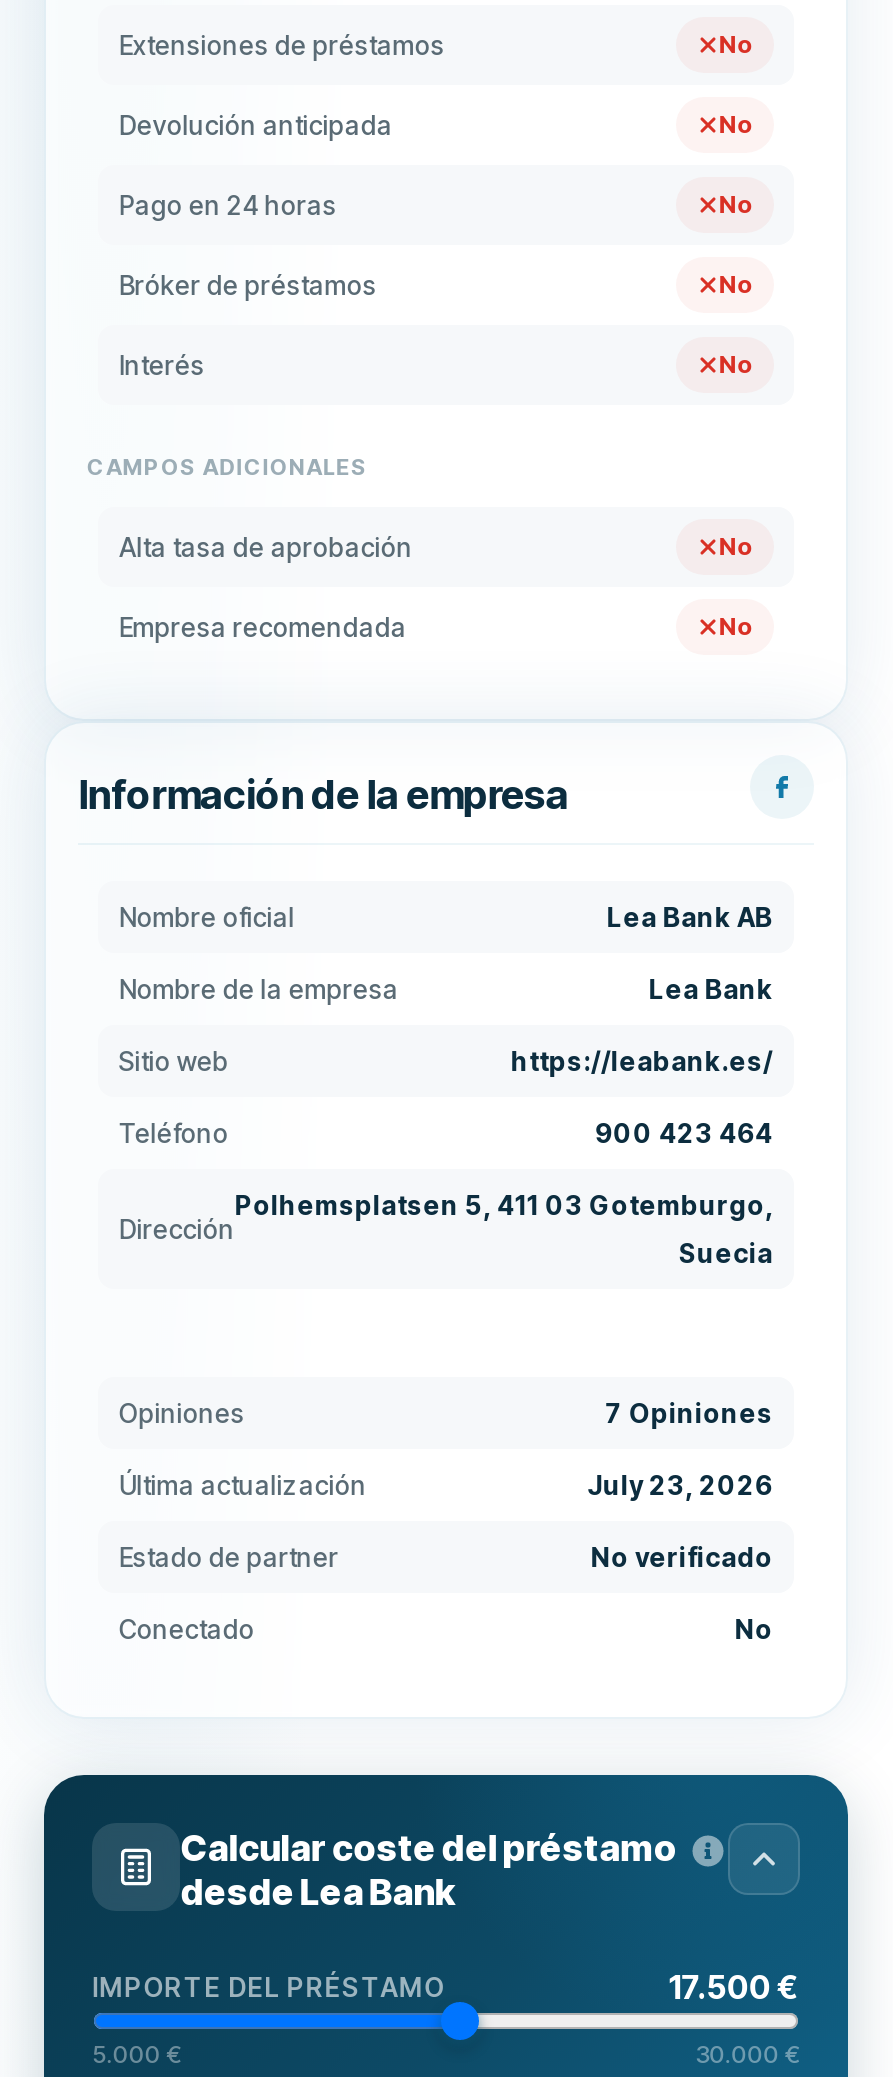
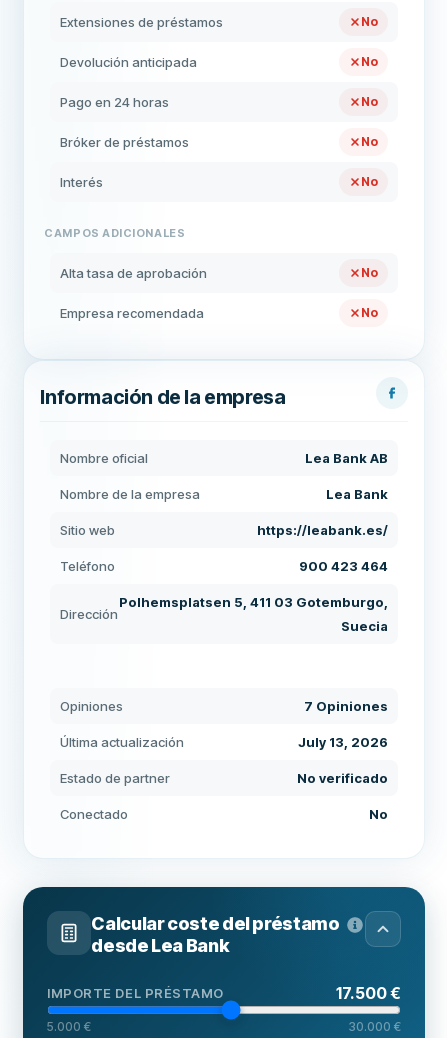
- July 23, 2026
+ July 13, 2026
